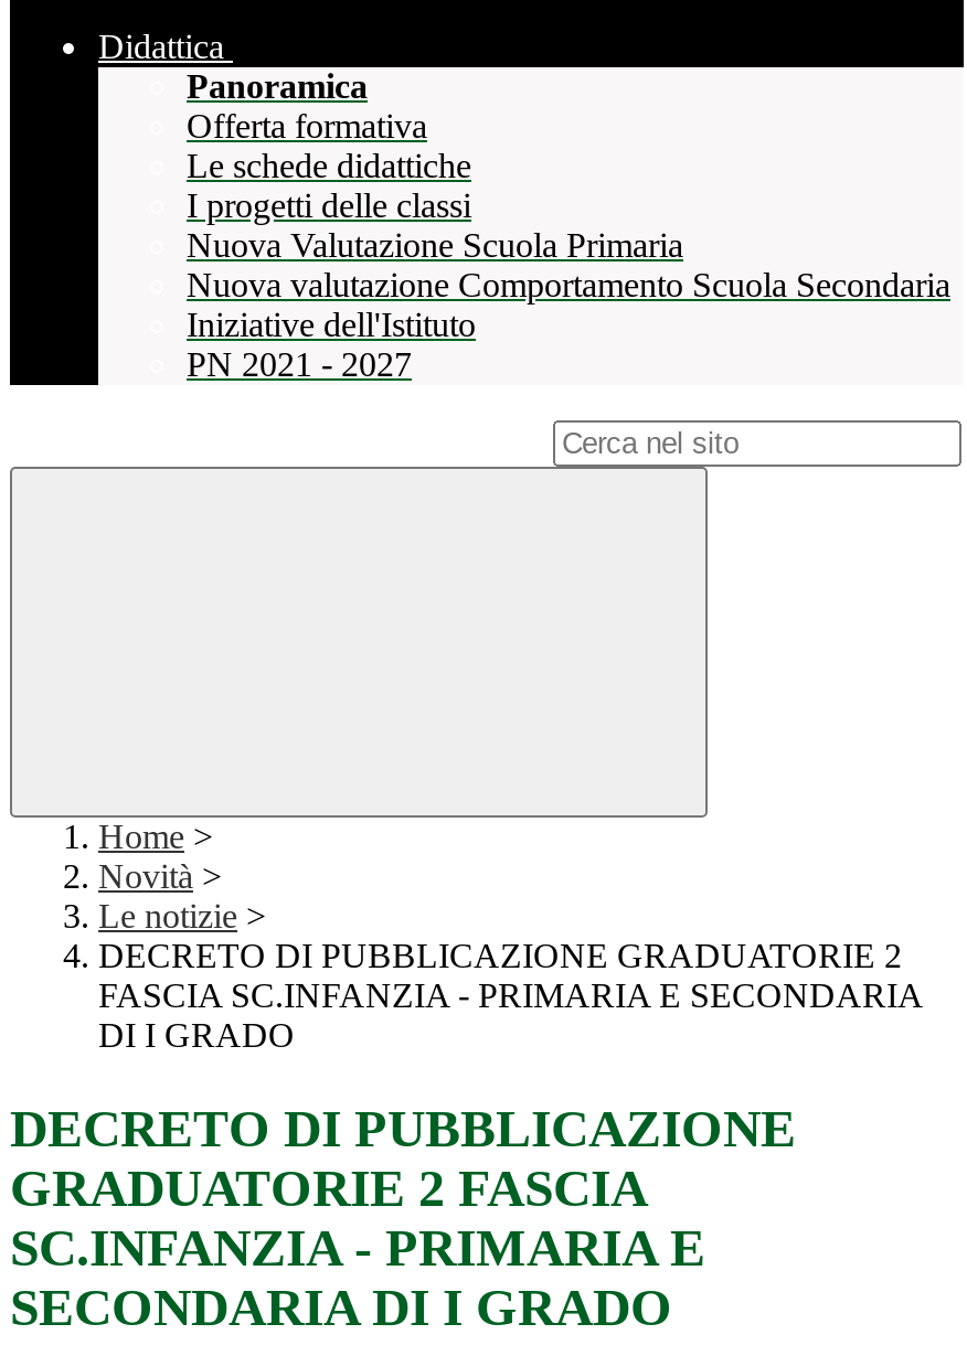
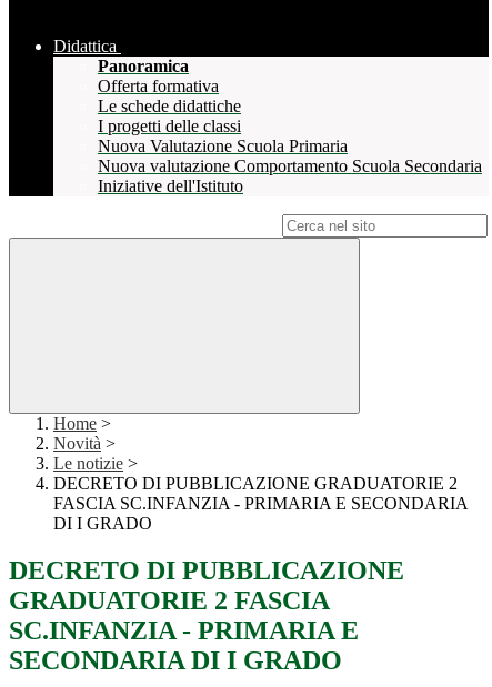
- PN 2021 - 2027
